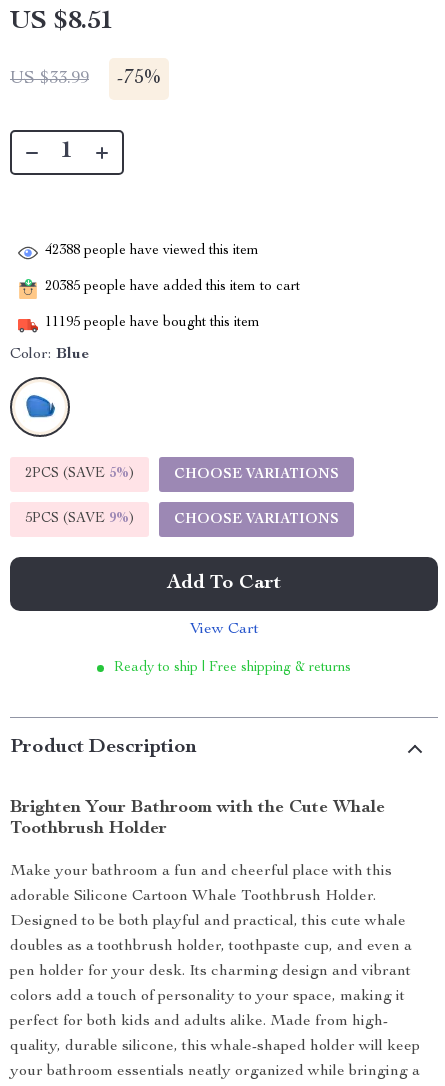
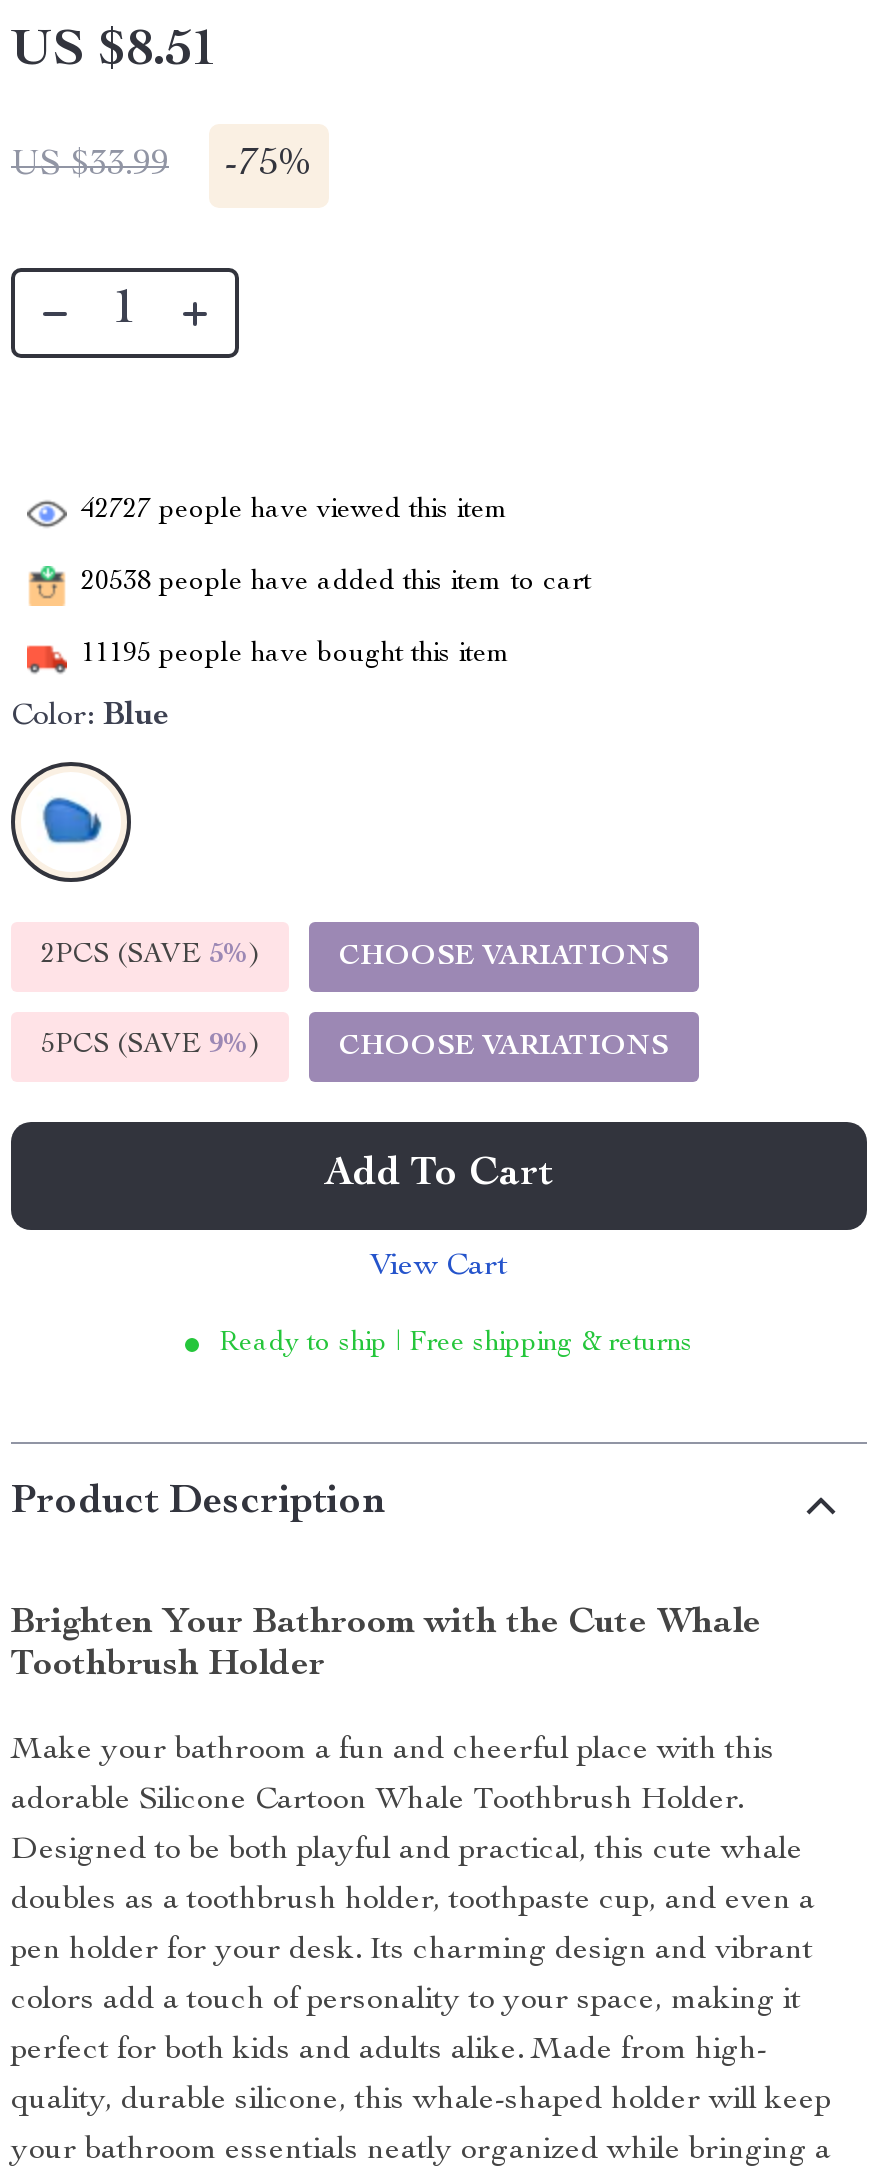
- 42388 people have viewed this item
+ 42727 people have viewed this item

- 20385 people have added this item to cart
+ 20538 people have added this item to cart
